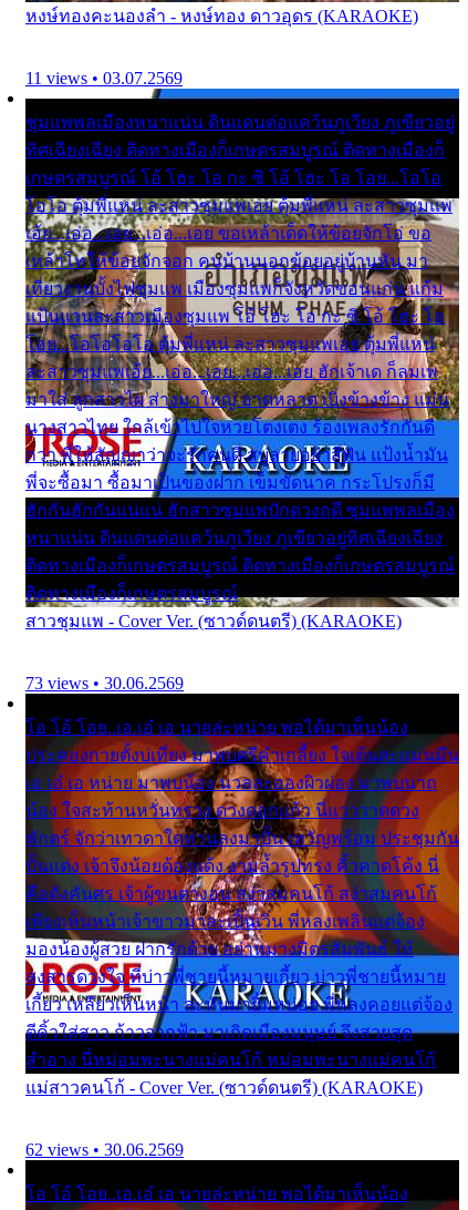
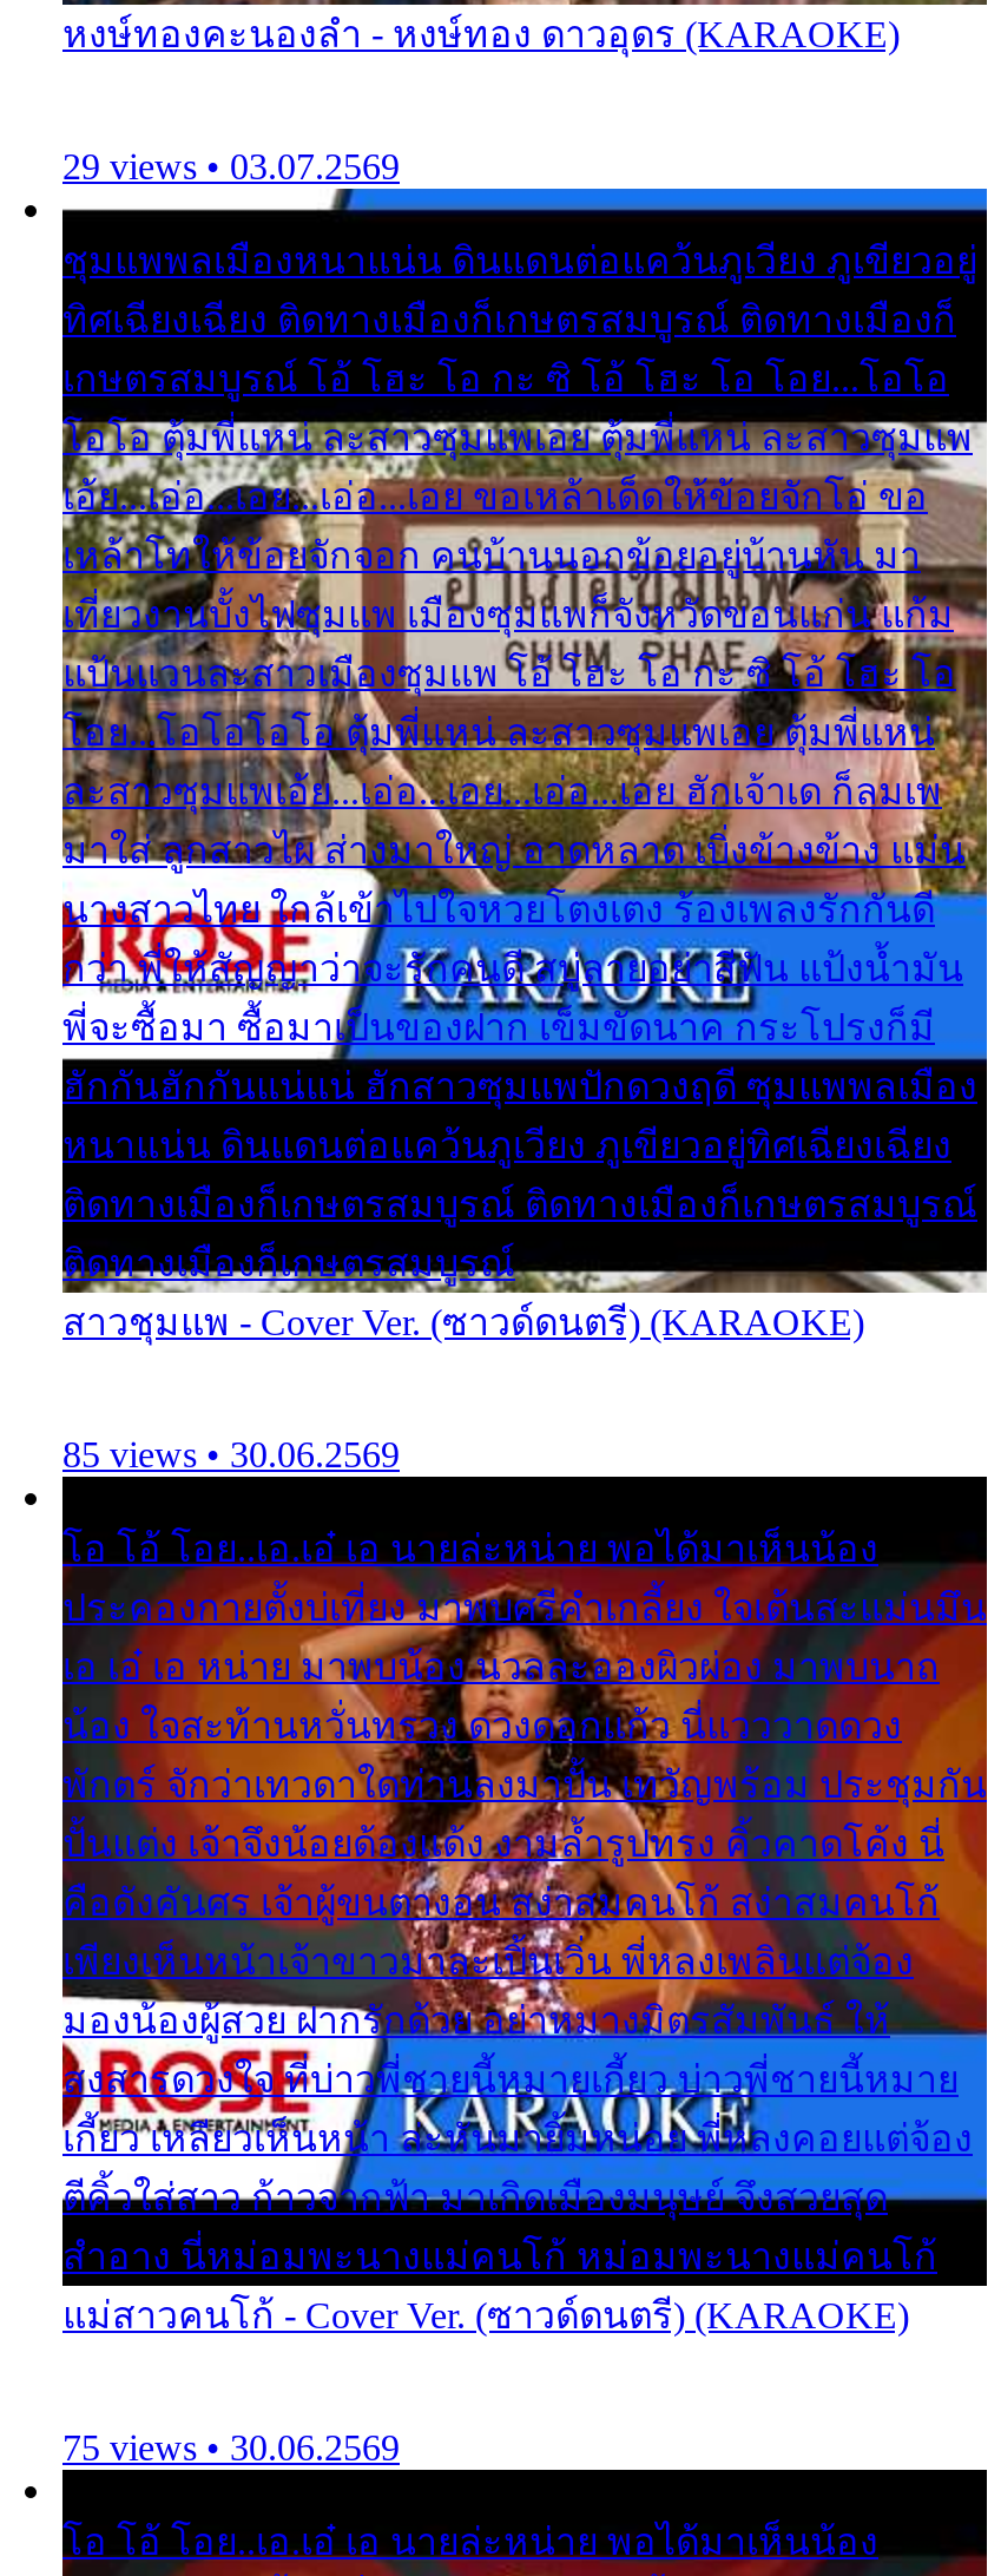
- 11 views • 03.07.2569
+ 29 views • 03.07.2569

- 73 views • 30.06.2569
+ 85 views • 30.06.2569

- 62 views • 30.06.2569
+ 75 views • 30.06.2569
